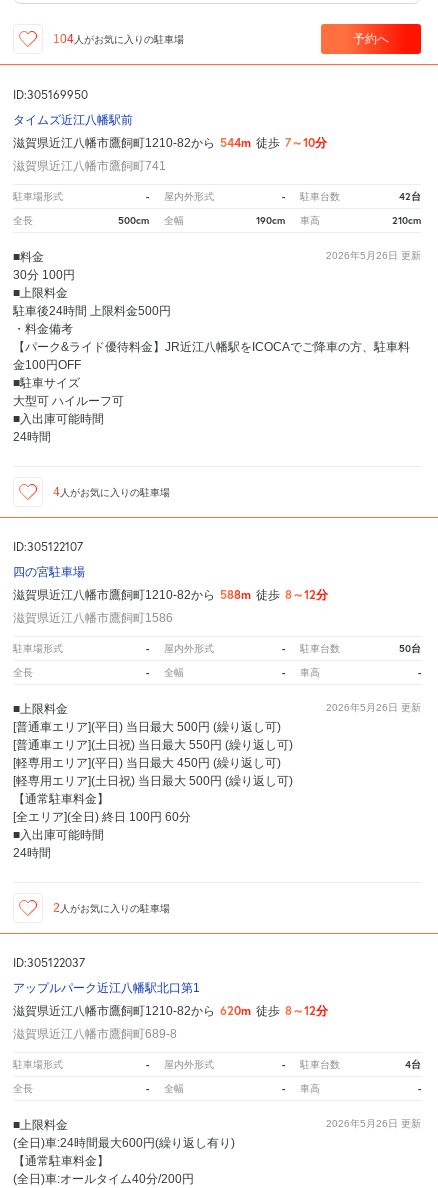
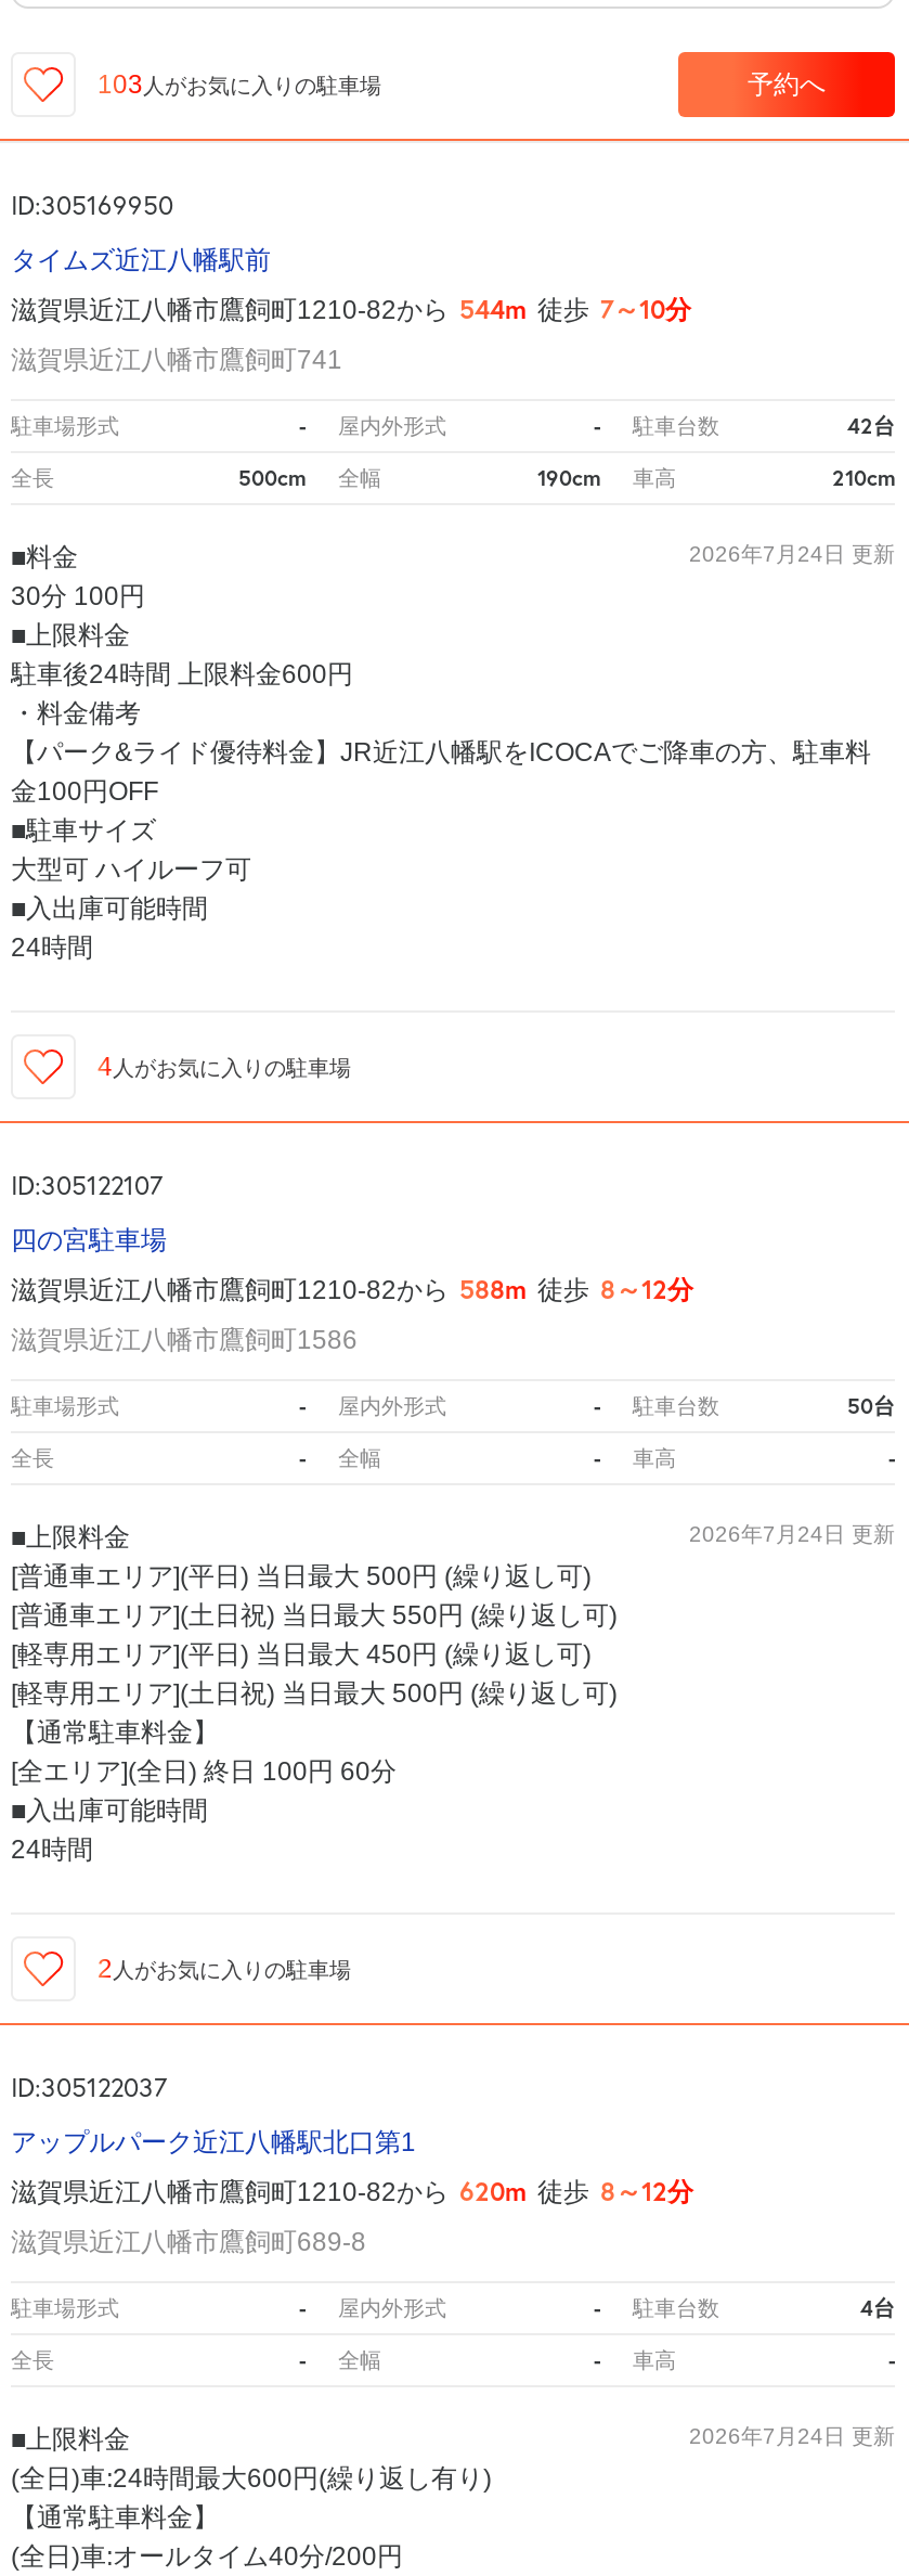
- 104人がお気に入りの駐車場
+ 103人がお気に入りの駐車場

- 2026年5月26日更新
+ 2026年7月24日更新

- 駐車後24時間 上限料金500円
+ 駐車後24時間 上限料金600円

- 2026年5月26日更新
+ 2026年7月24日更新

- 2026年5月26日更新
+ 2026年7月24日更新
